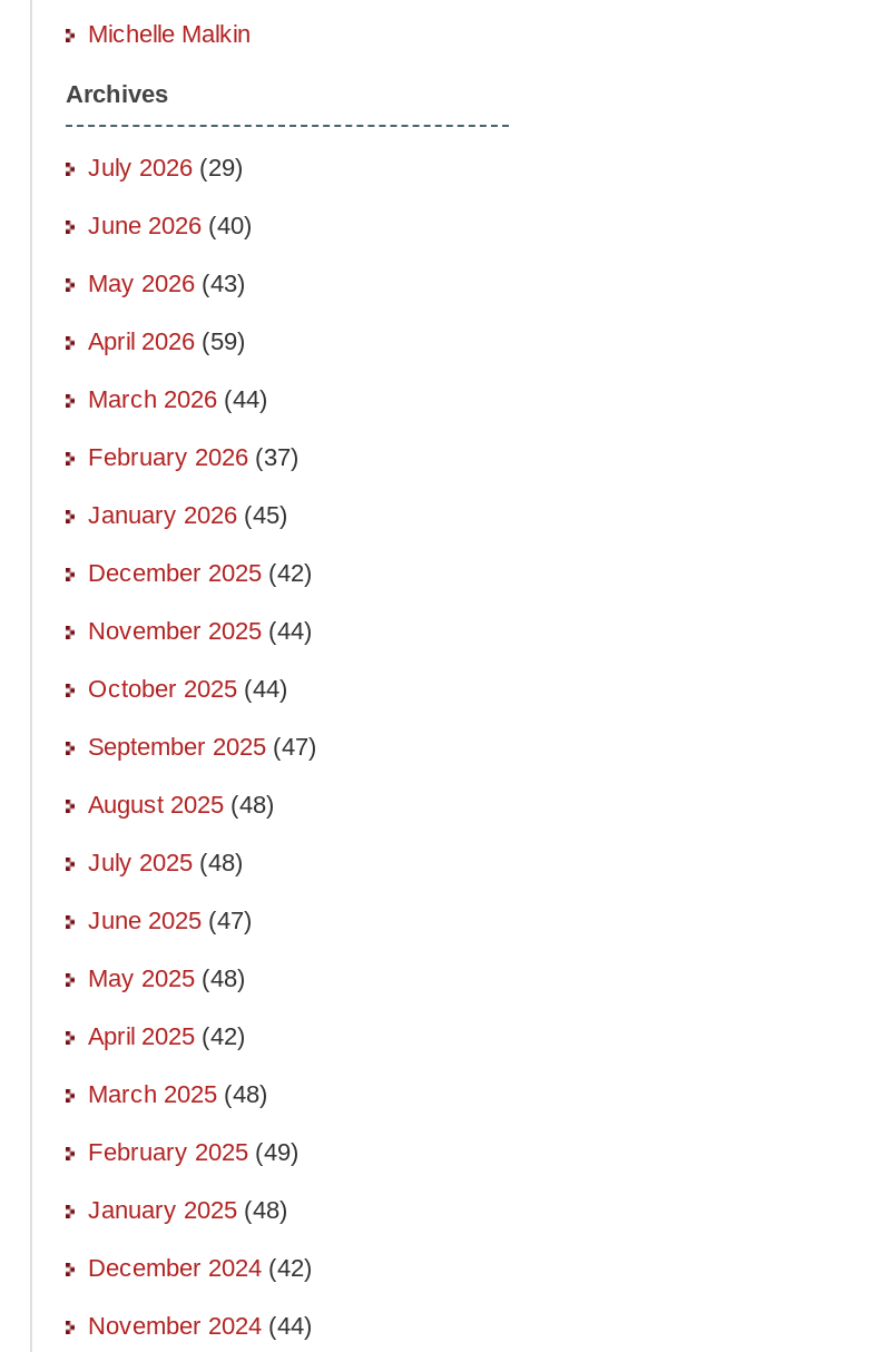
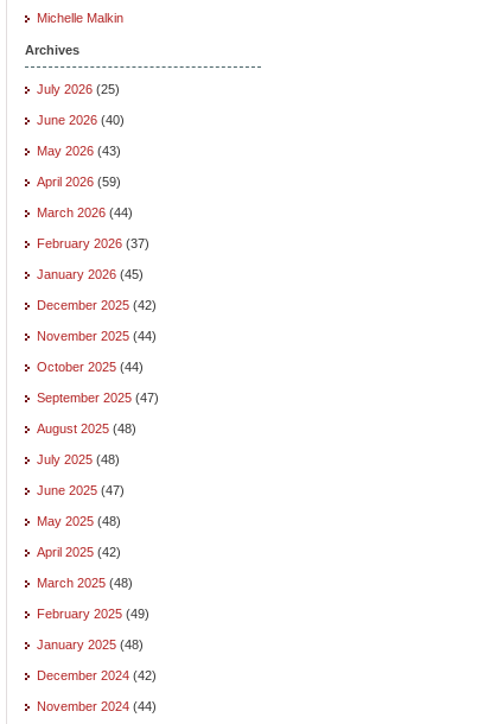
- July 2026 (29)
+ July 2026 (25)
